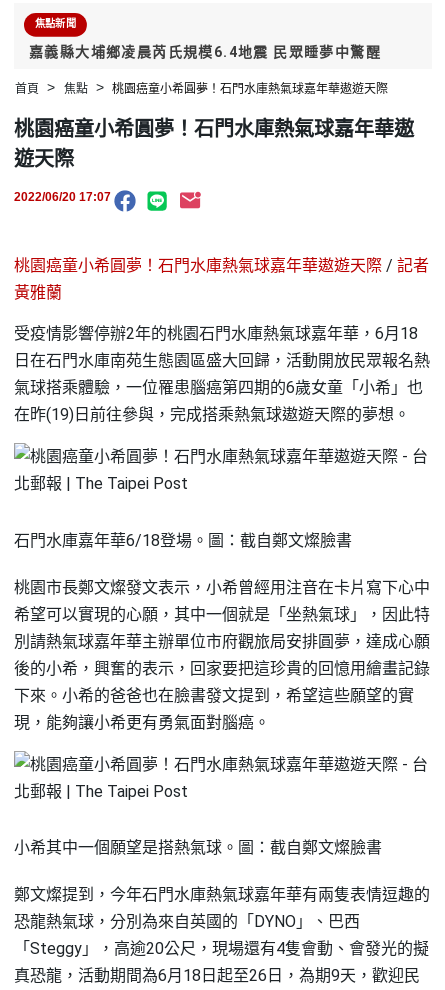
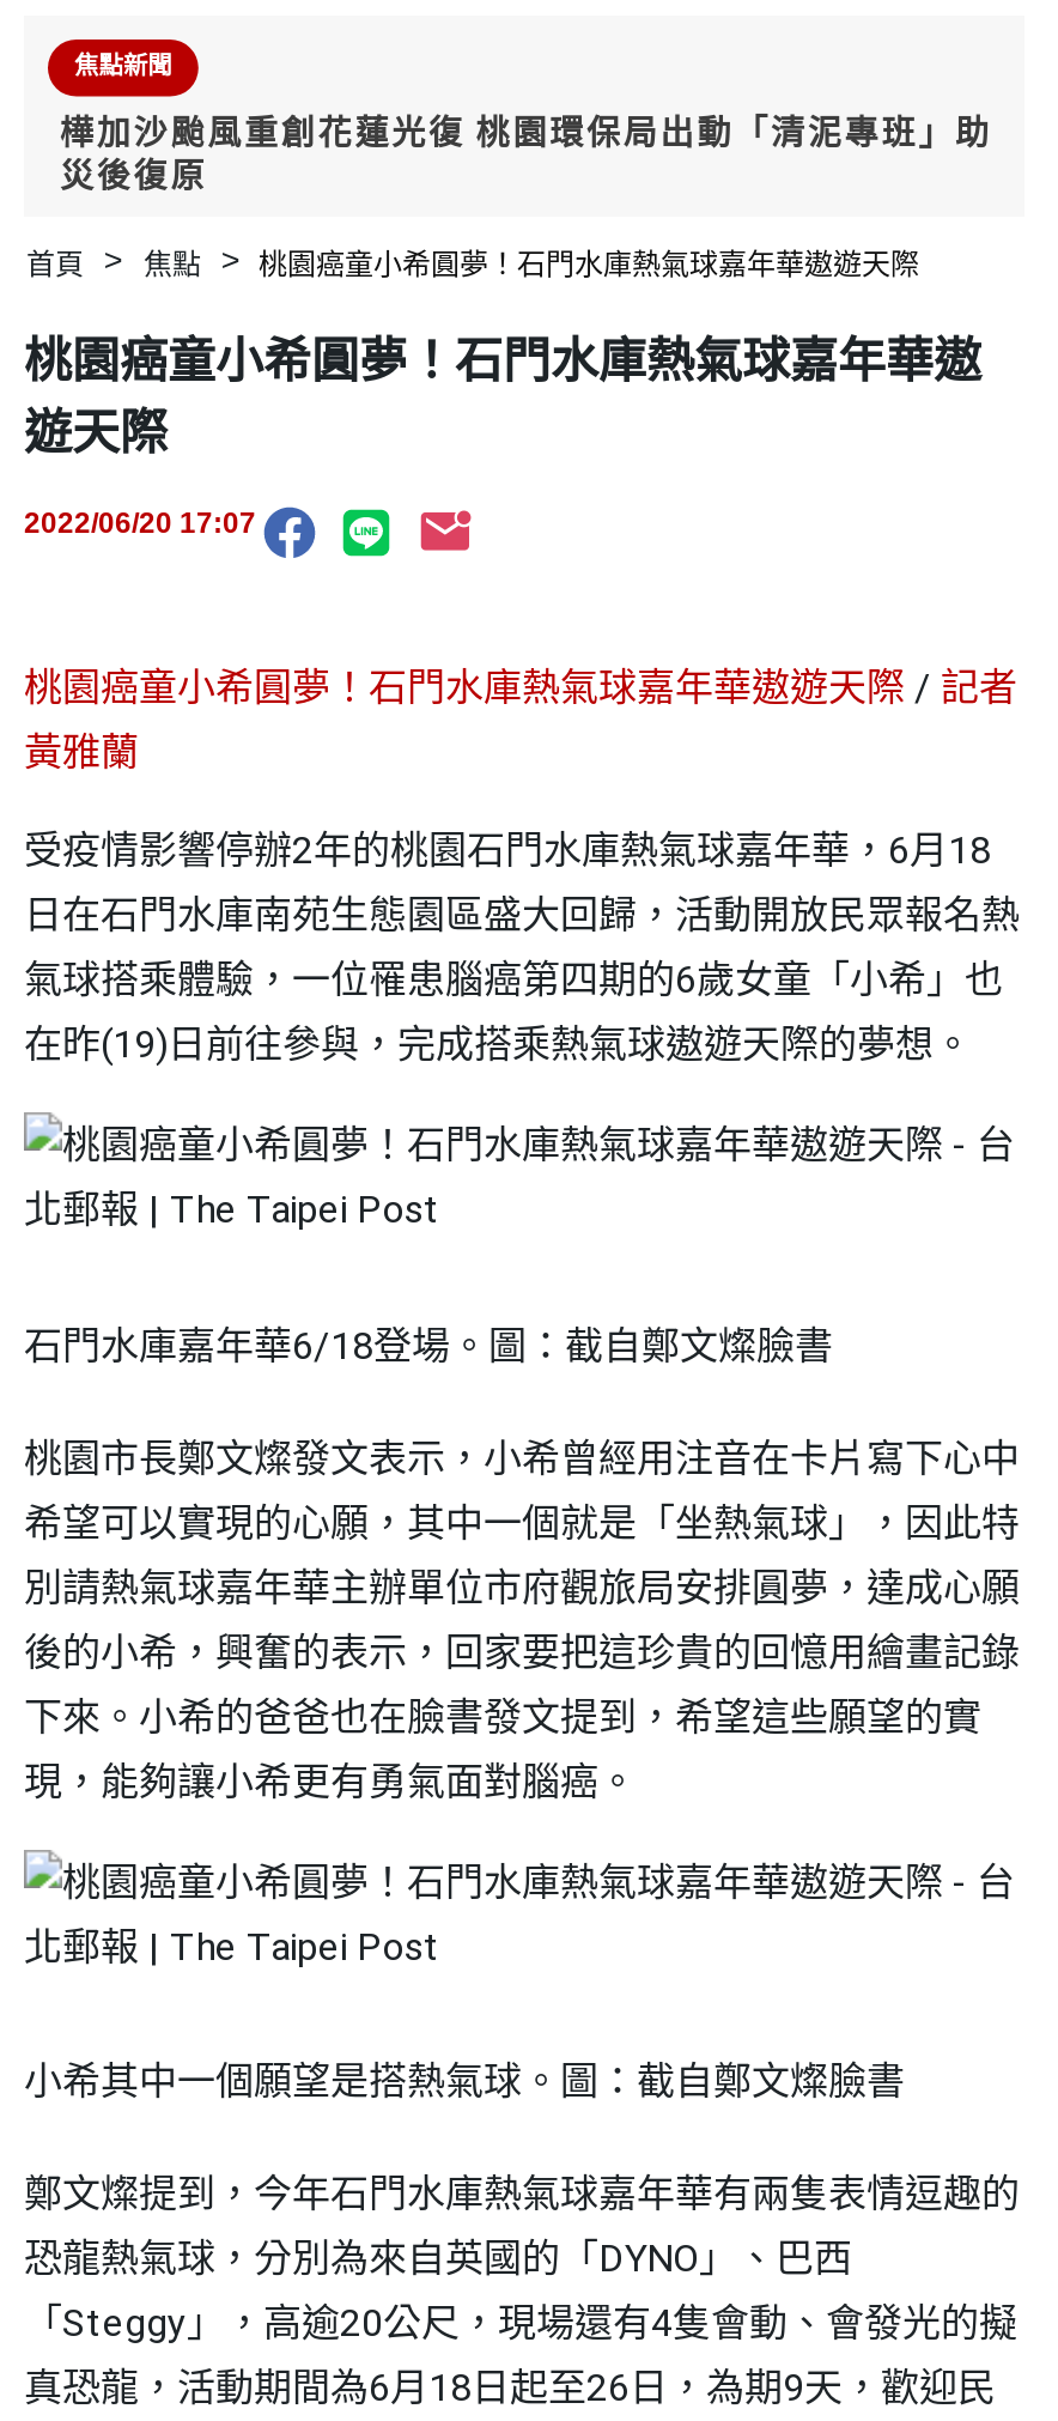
- 嘉義縣大埔鄉凌晨芮氏規模6.4地震 民眾睡夢中驚醒
+ 樺加沙颱風重創花蓮光復 桃園環保局出動「清泥專班」助
+ 災後復原
